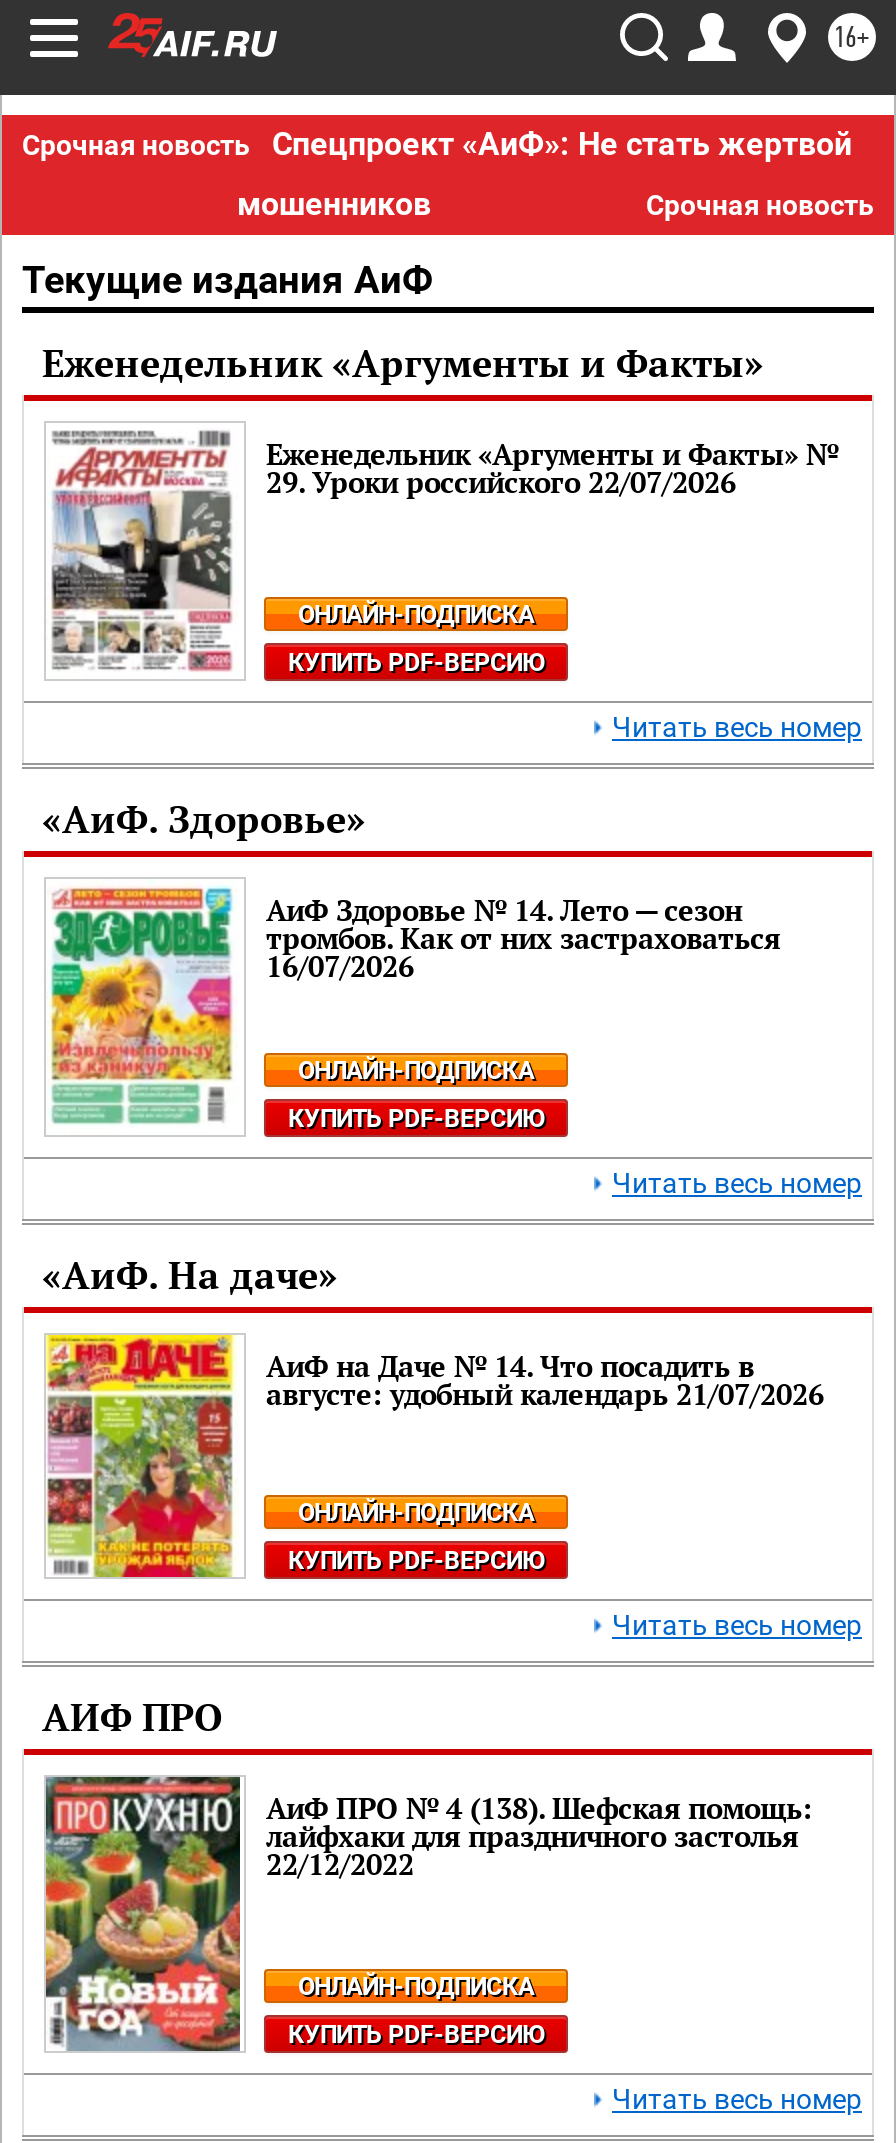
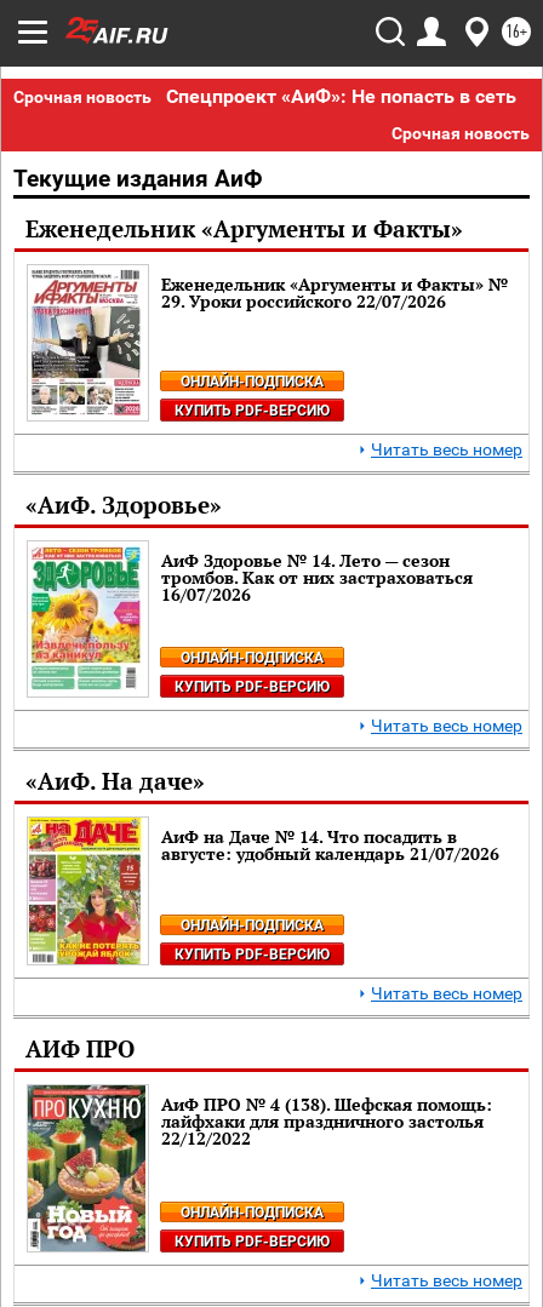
- Спецпроект «АиФ»: Не стать жертвой
- мошенников
+ Спецпроект «АиФ»: Не попасть в сеть
